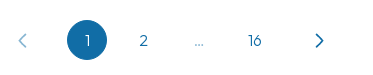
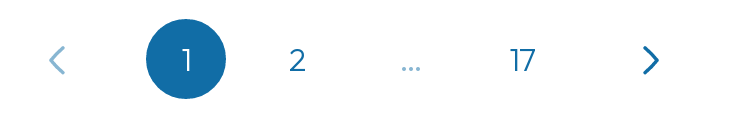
- 16
+ 17
